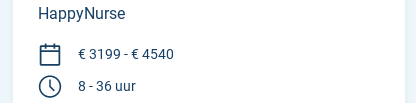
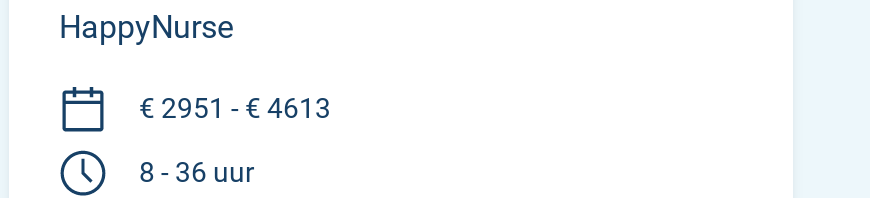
- € 3199 - € 4540
+ € 2951 - € 4613
